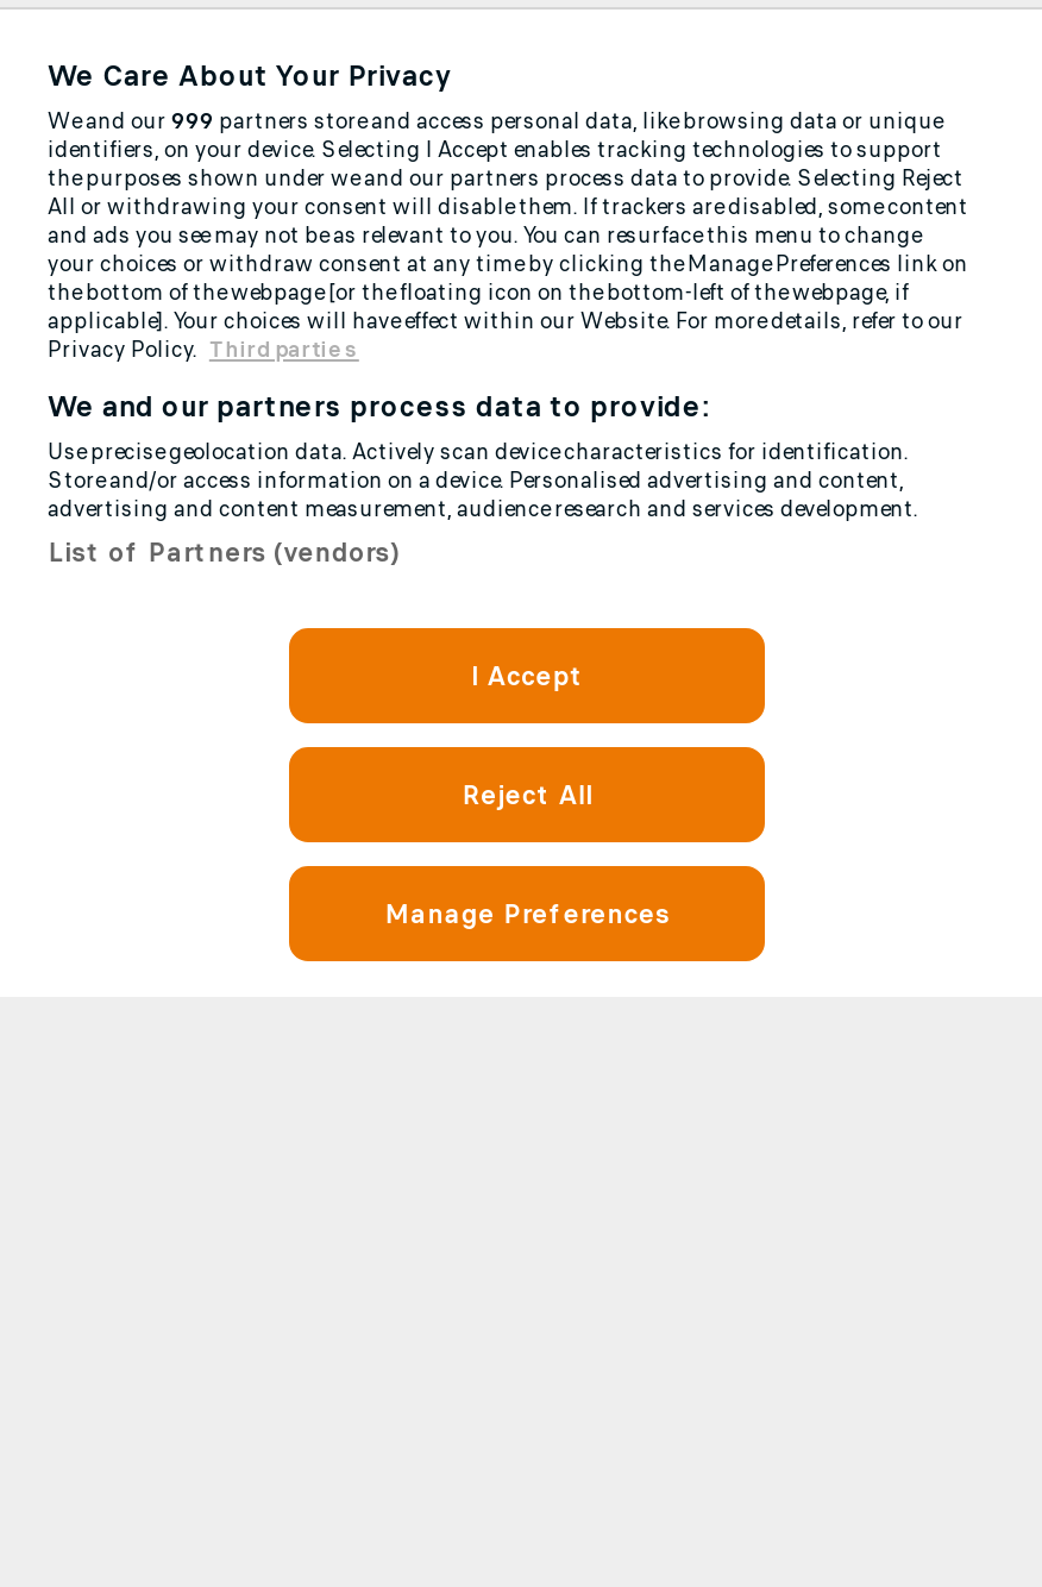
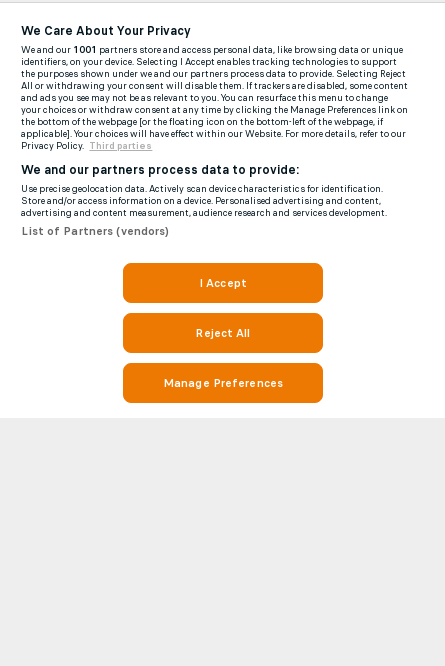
- We and our 999 partners store and access personal data, like browsing data or unique
+ We and our 1001 partners store and access personal data, like browsing data or unique
